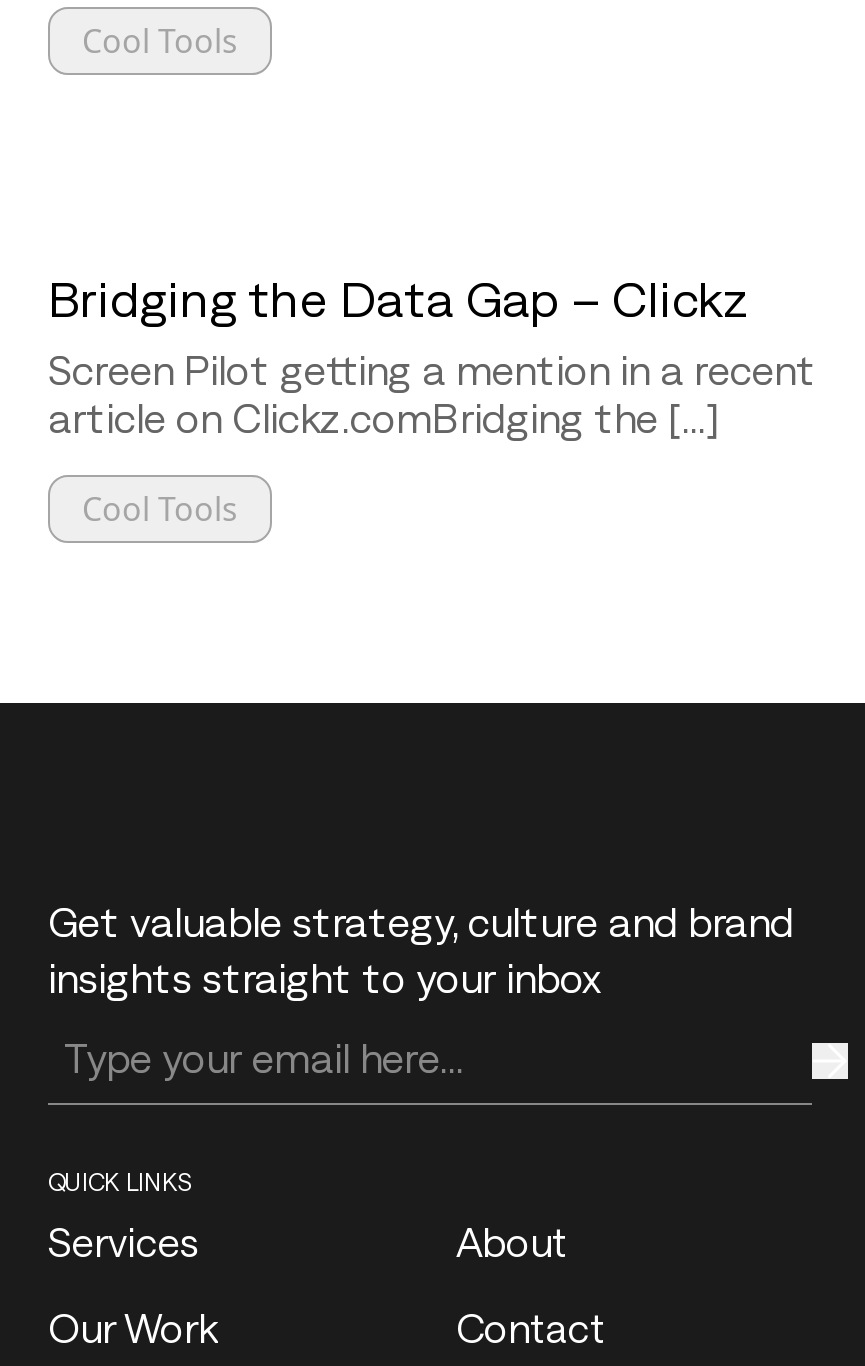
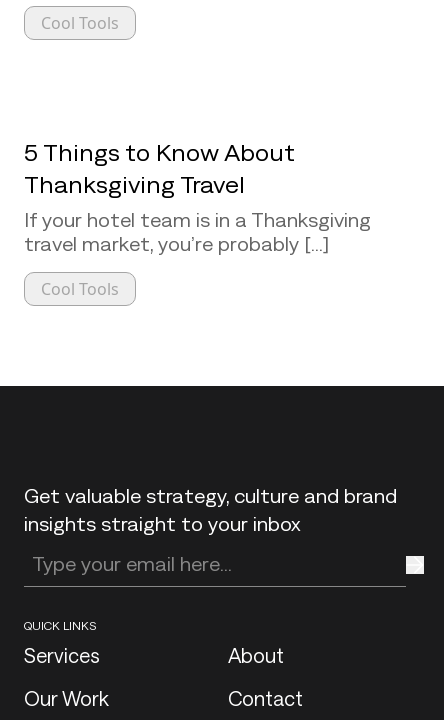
- Bridging the Data Gap – Clickz
- Screen Pilot getting a mention in a recent
- article on Clickz.comBridging the [...]
+ 5 Things to Know About
+ Thanksgiving Travel
+ If your hotel team is in a Thanksgiving
+ travel market, you’re probably [...]
